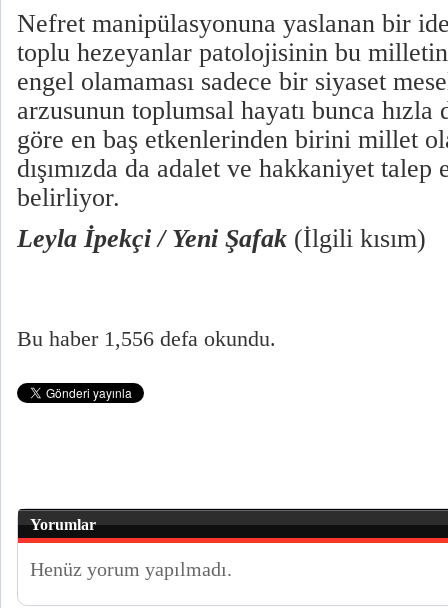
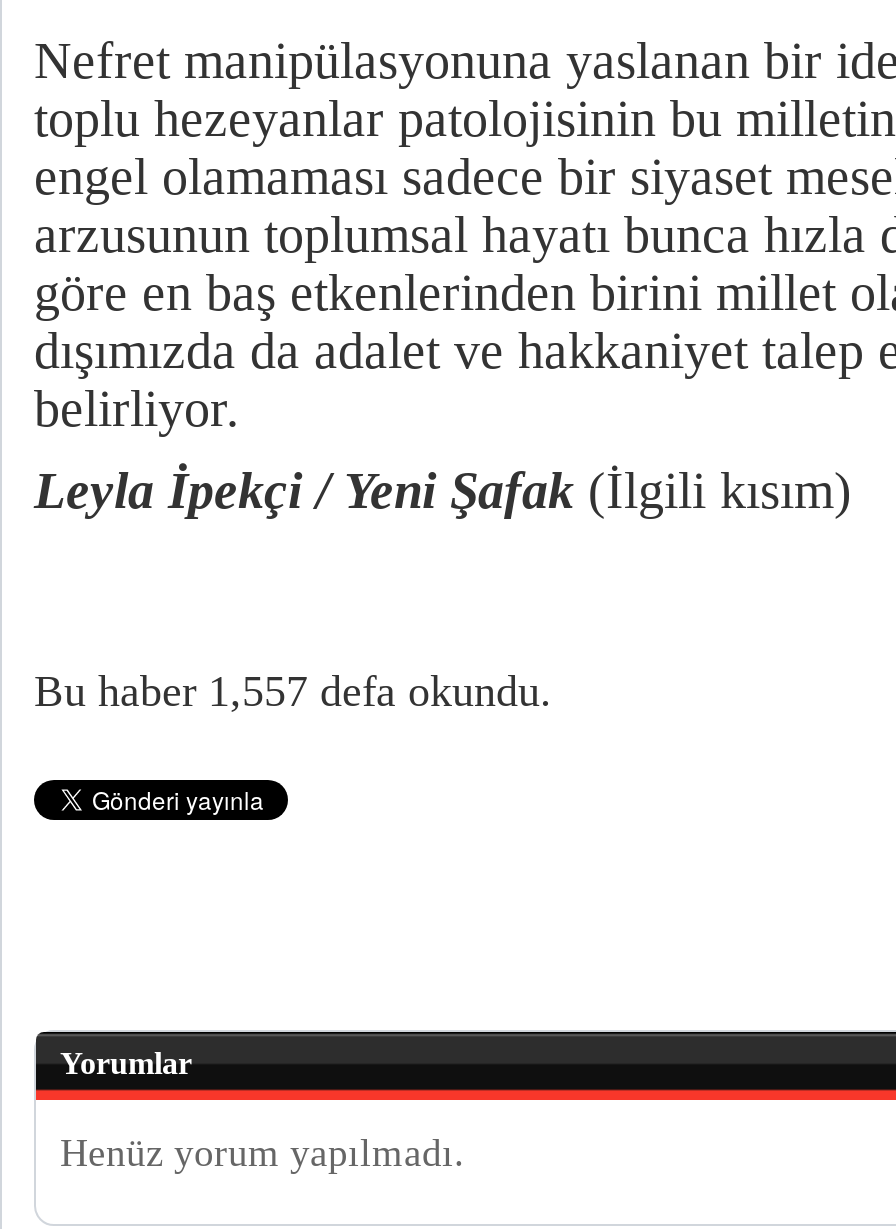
- Bu haber 1,556 defa okundu.
+ Bu haber 1,557 defa okundu.
